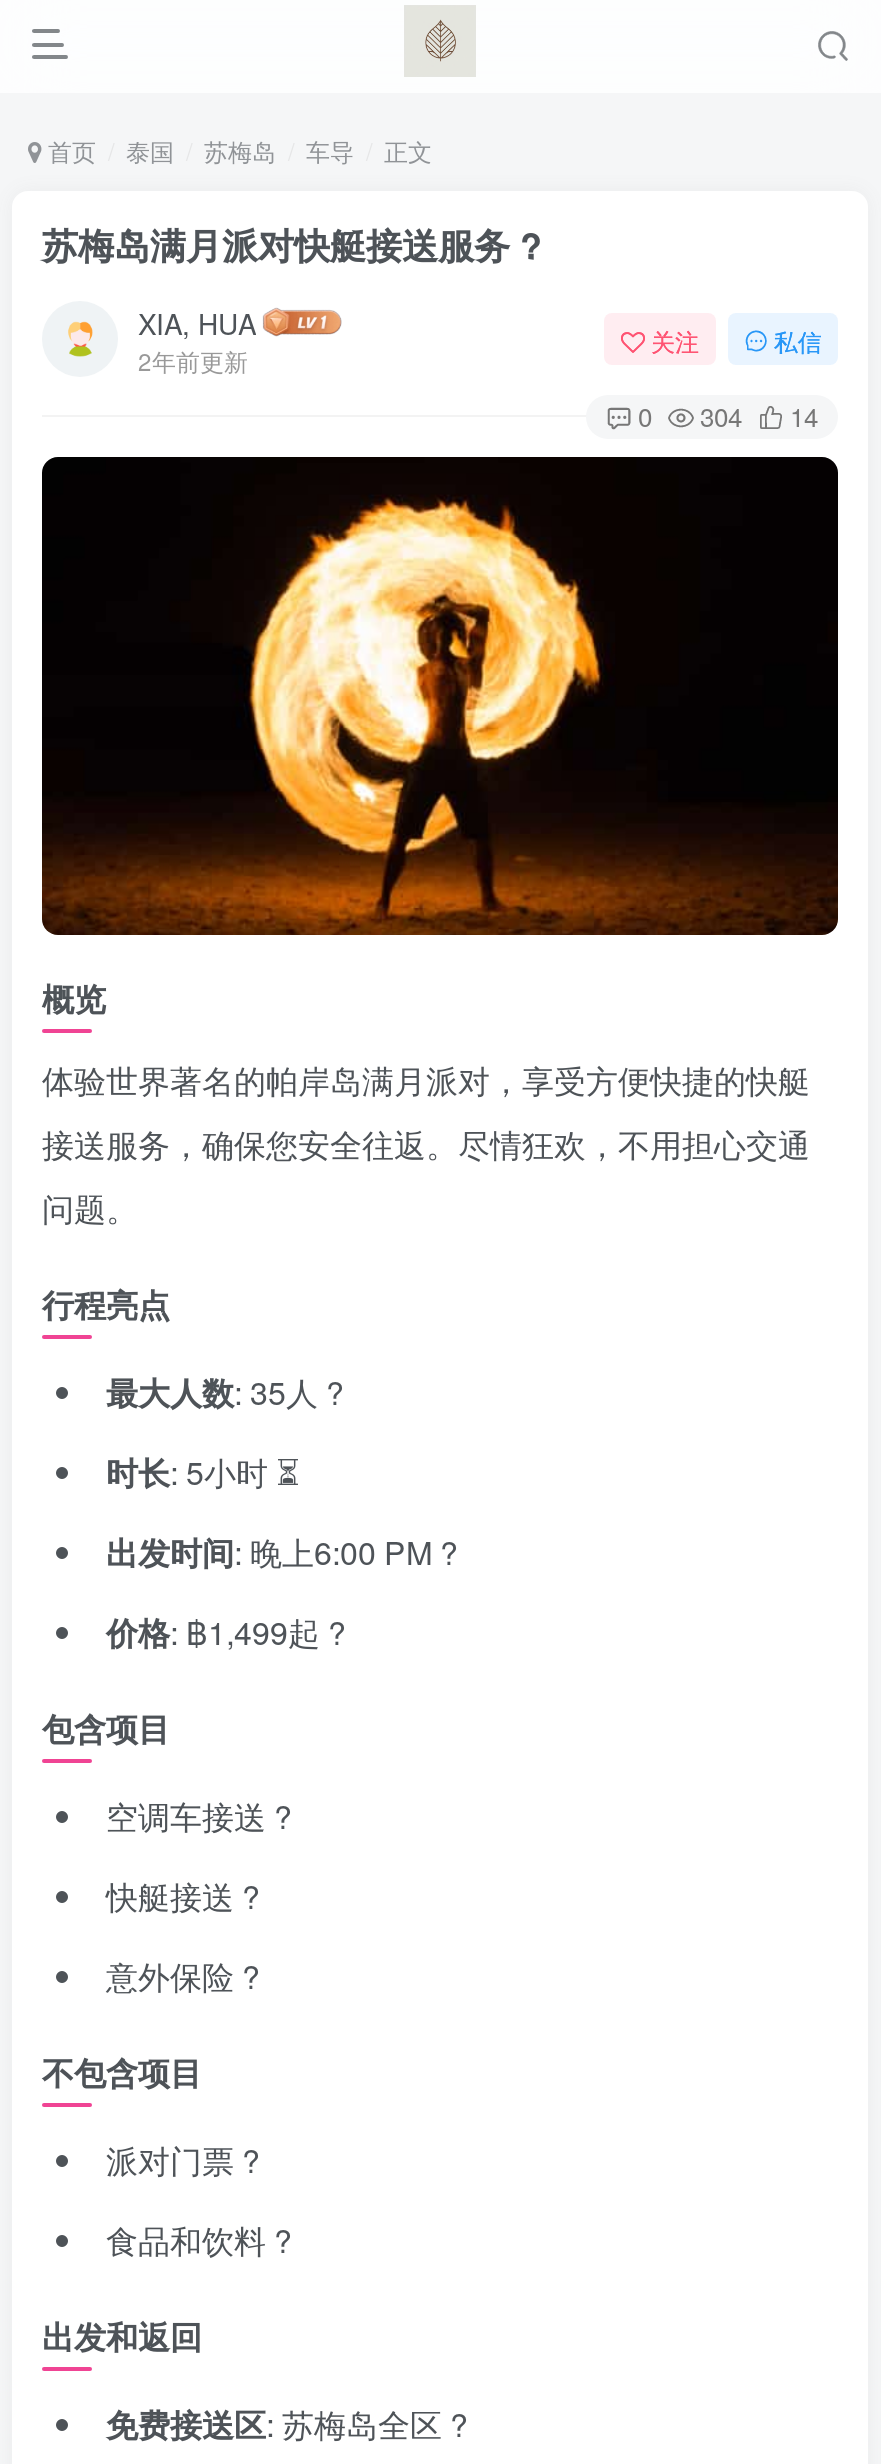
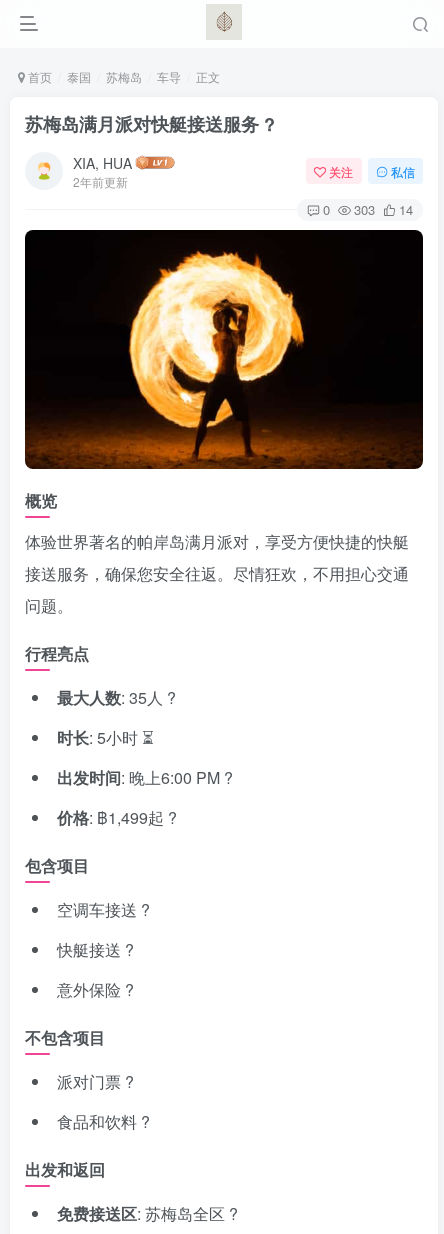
- 0 304 14
+ 0 303 14
